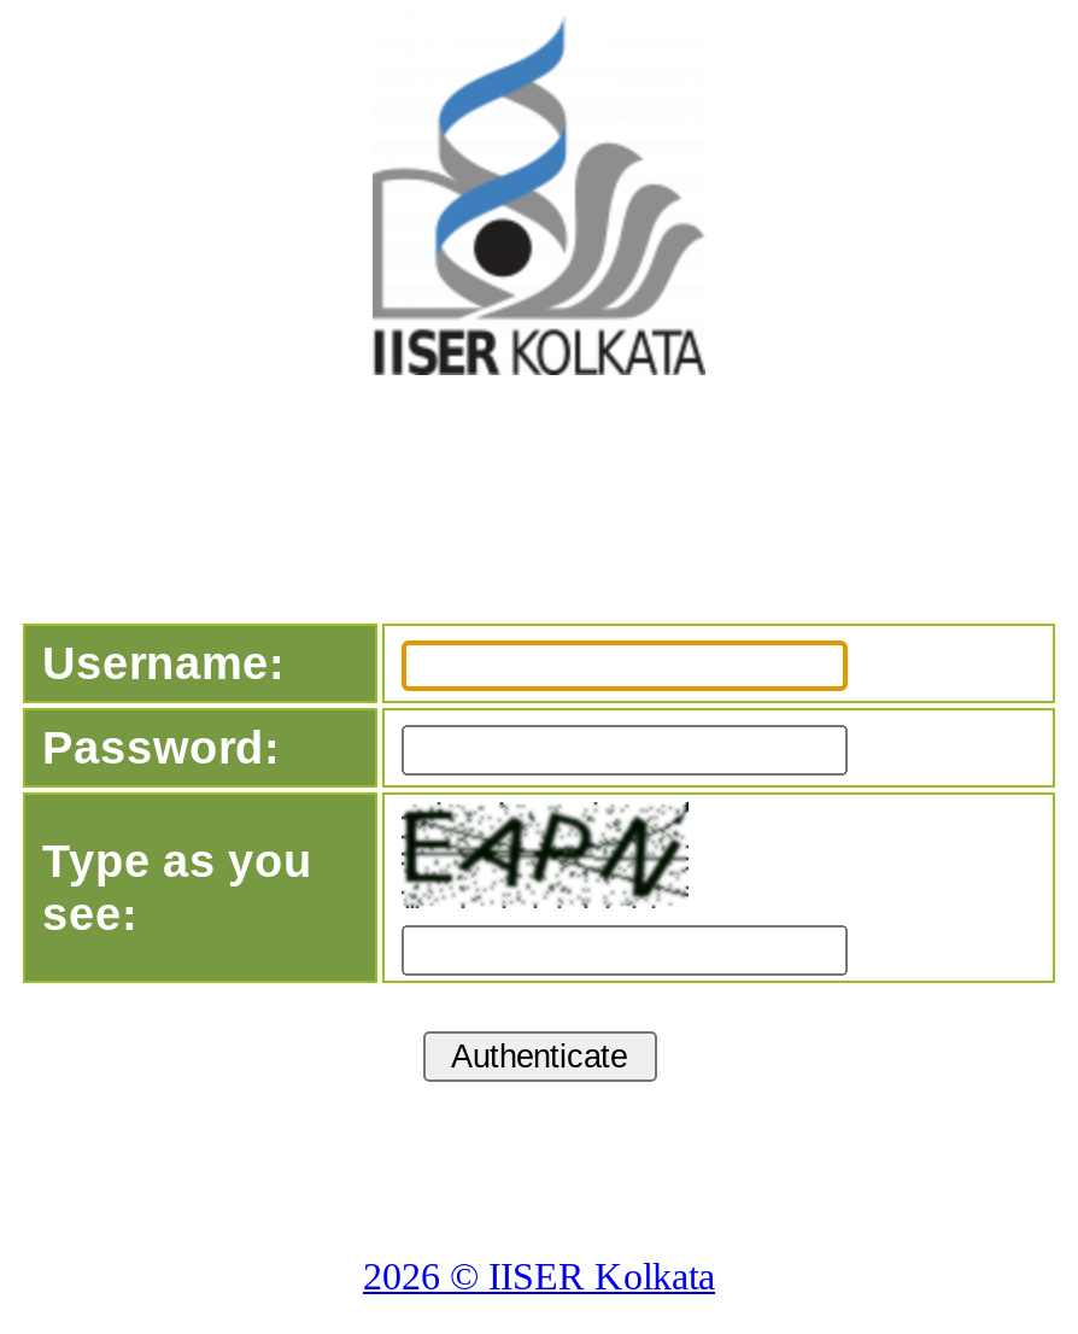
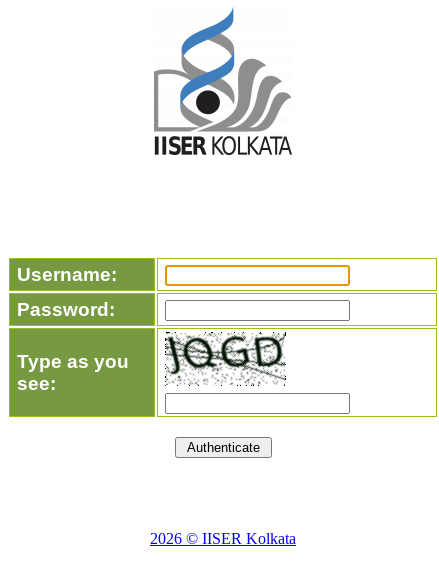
- [image]
+ [image]
